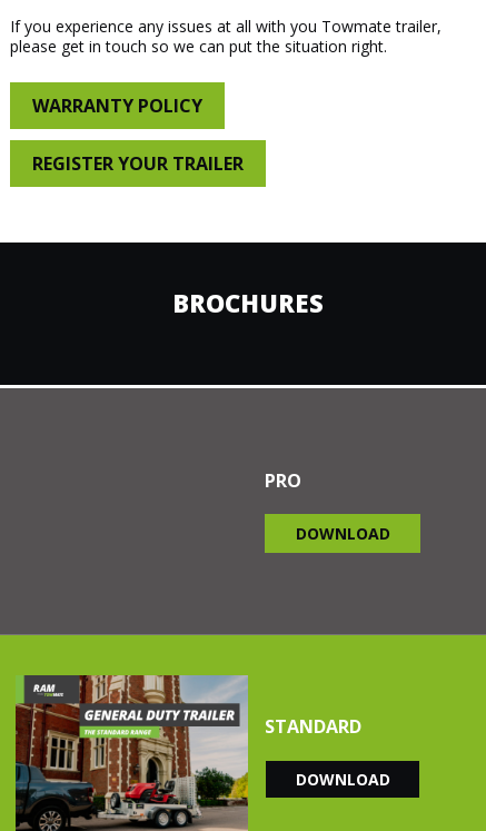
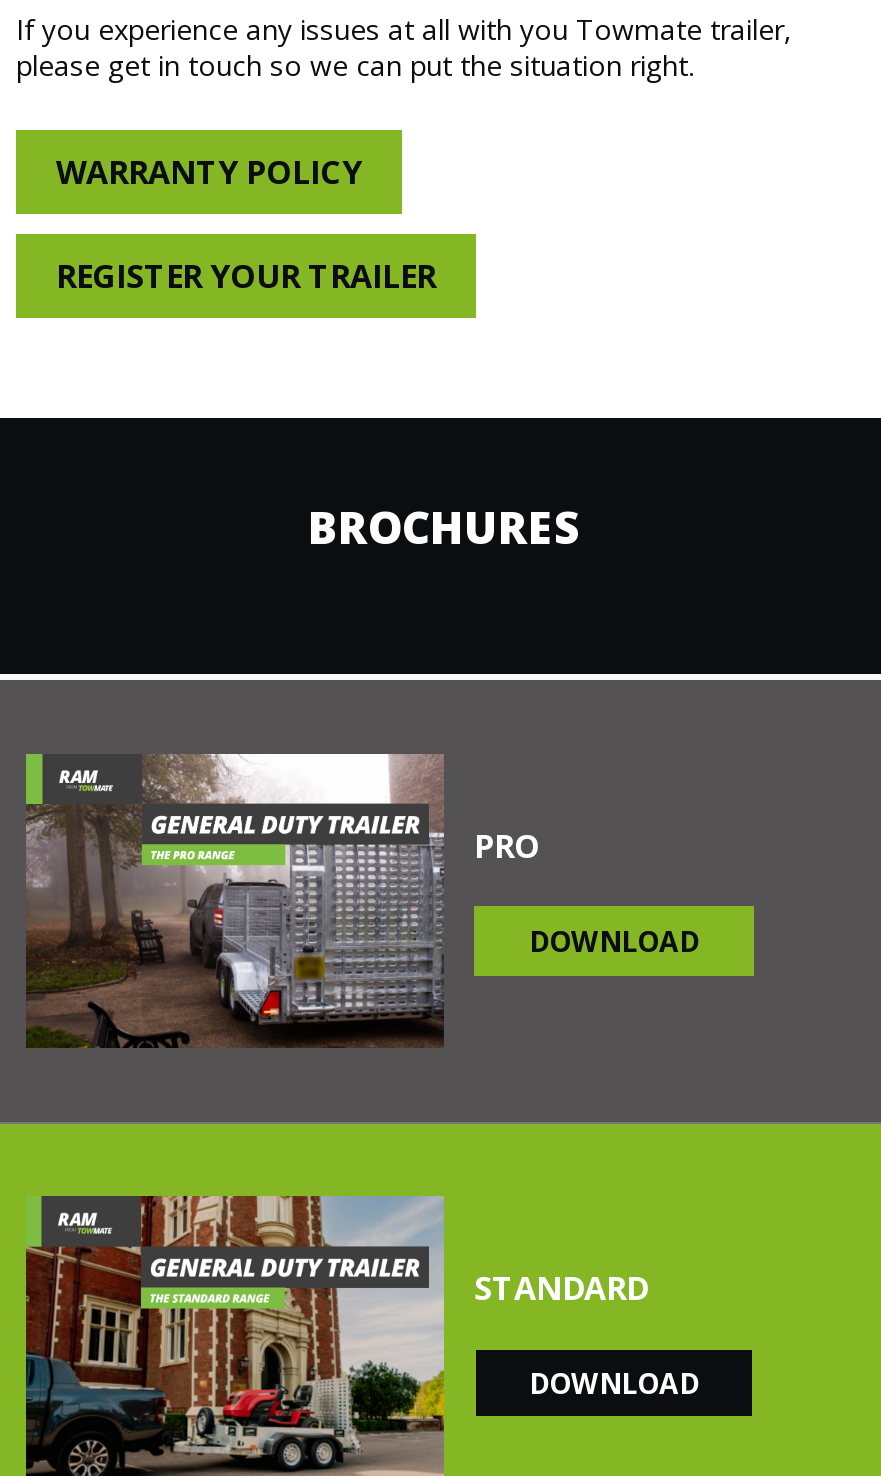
+ [image]
